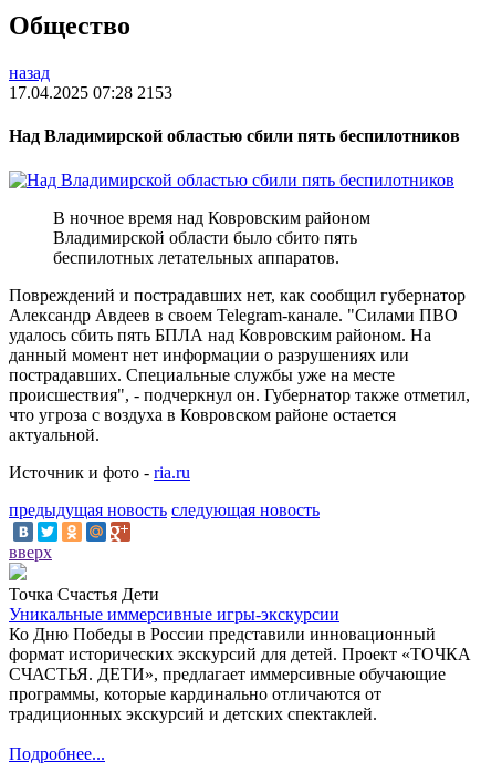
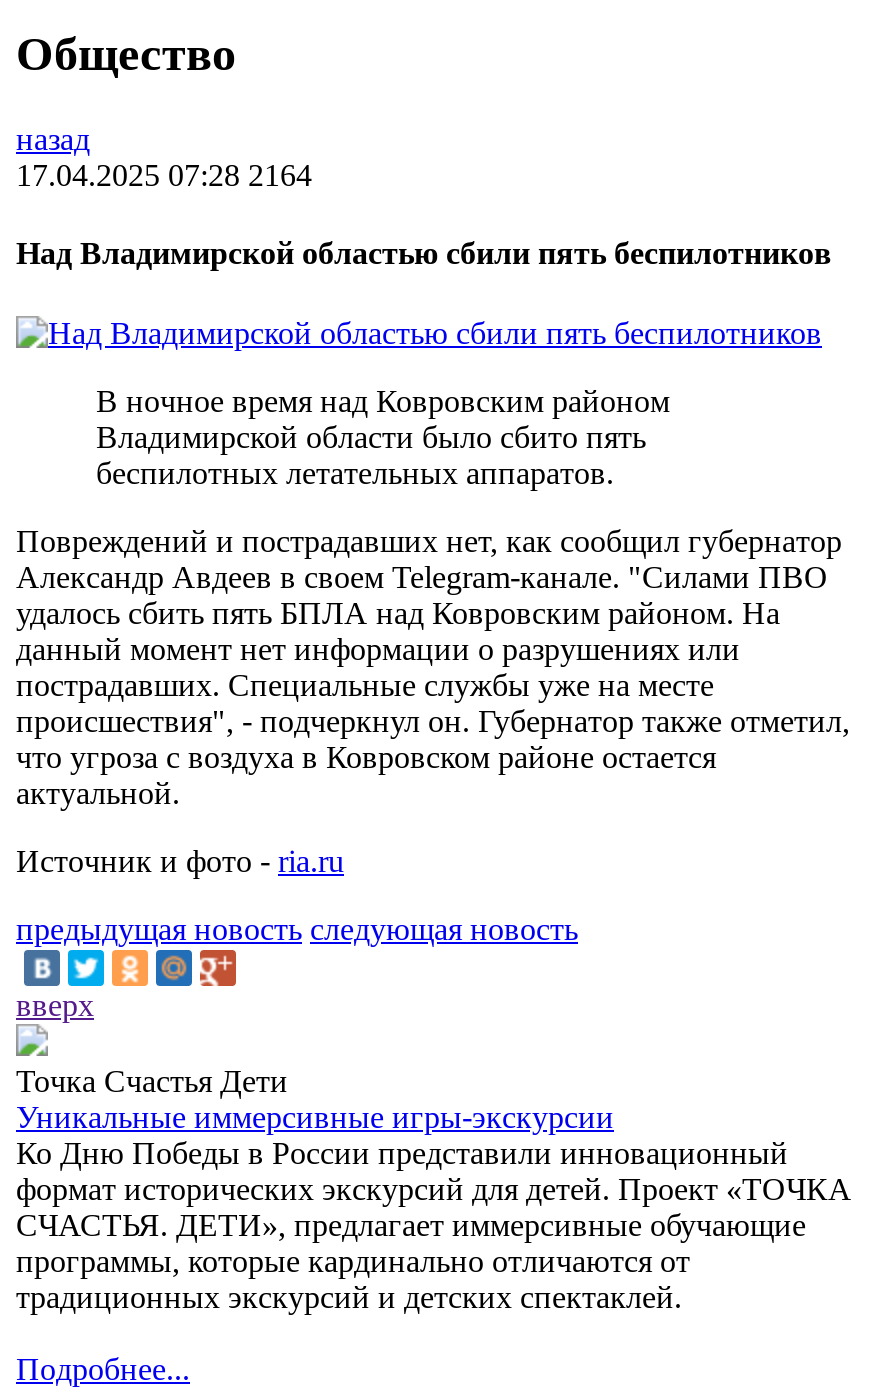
- 17.04.2025 07:28 2153
+ 17.04.2025 07:28 2164
